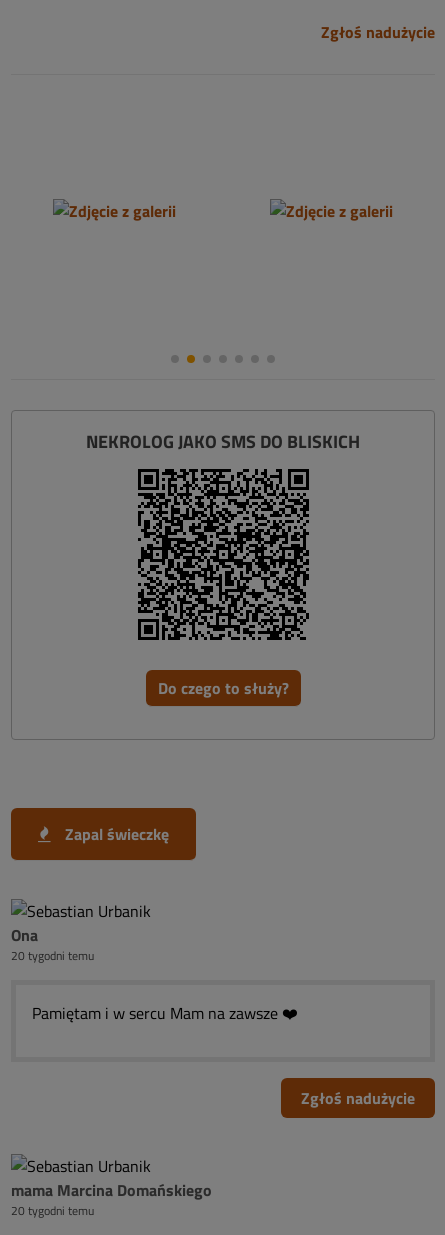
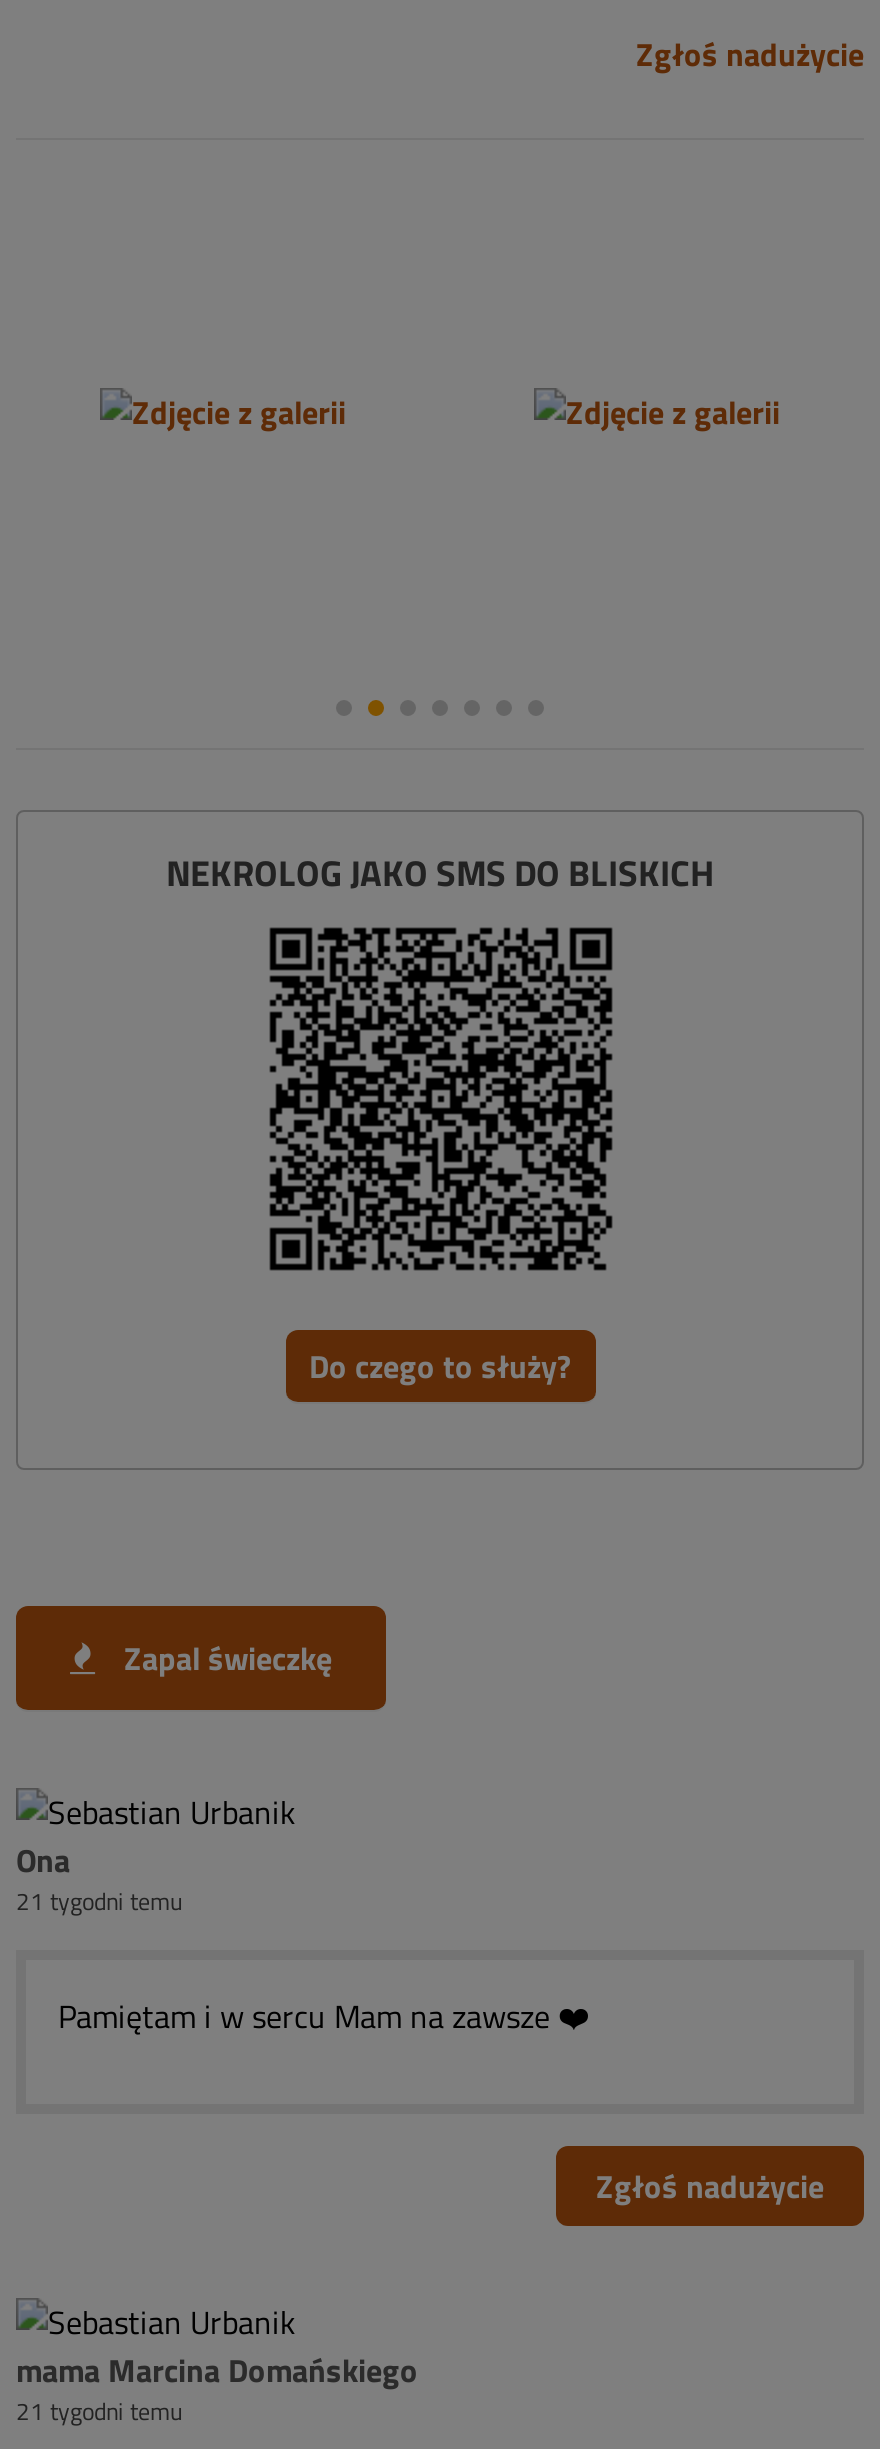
- 20 tygodni temu
+ 21 tygodni temu

- 20 tygodni temu
+ 21 tygodni temu
